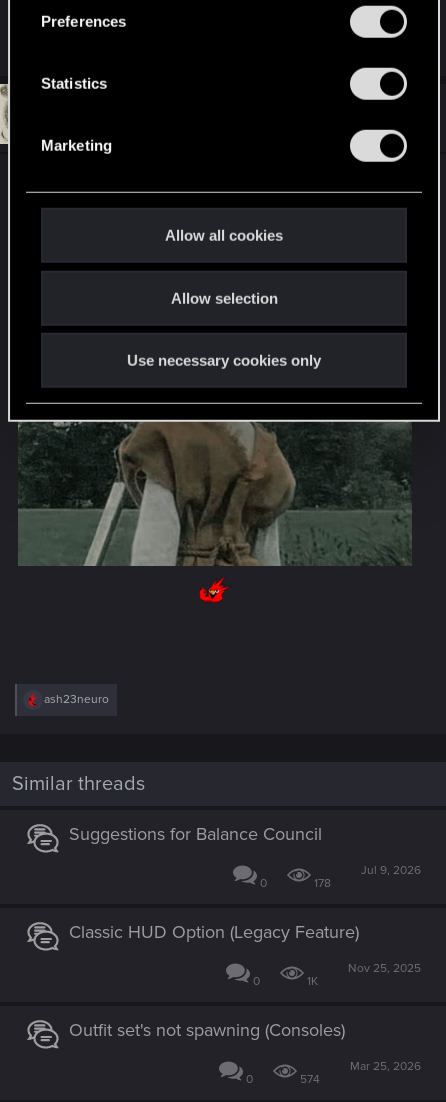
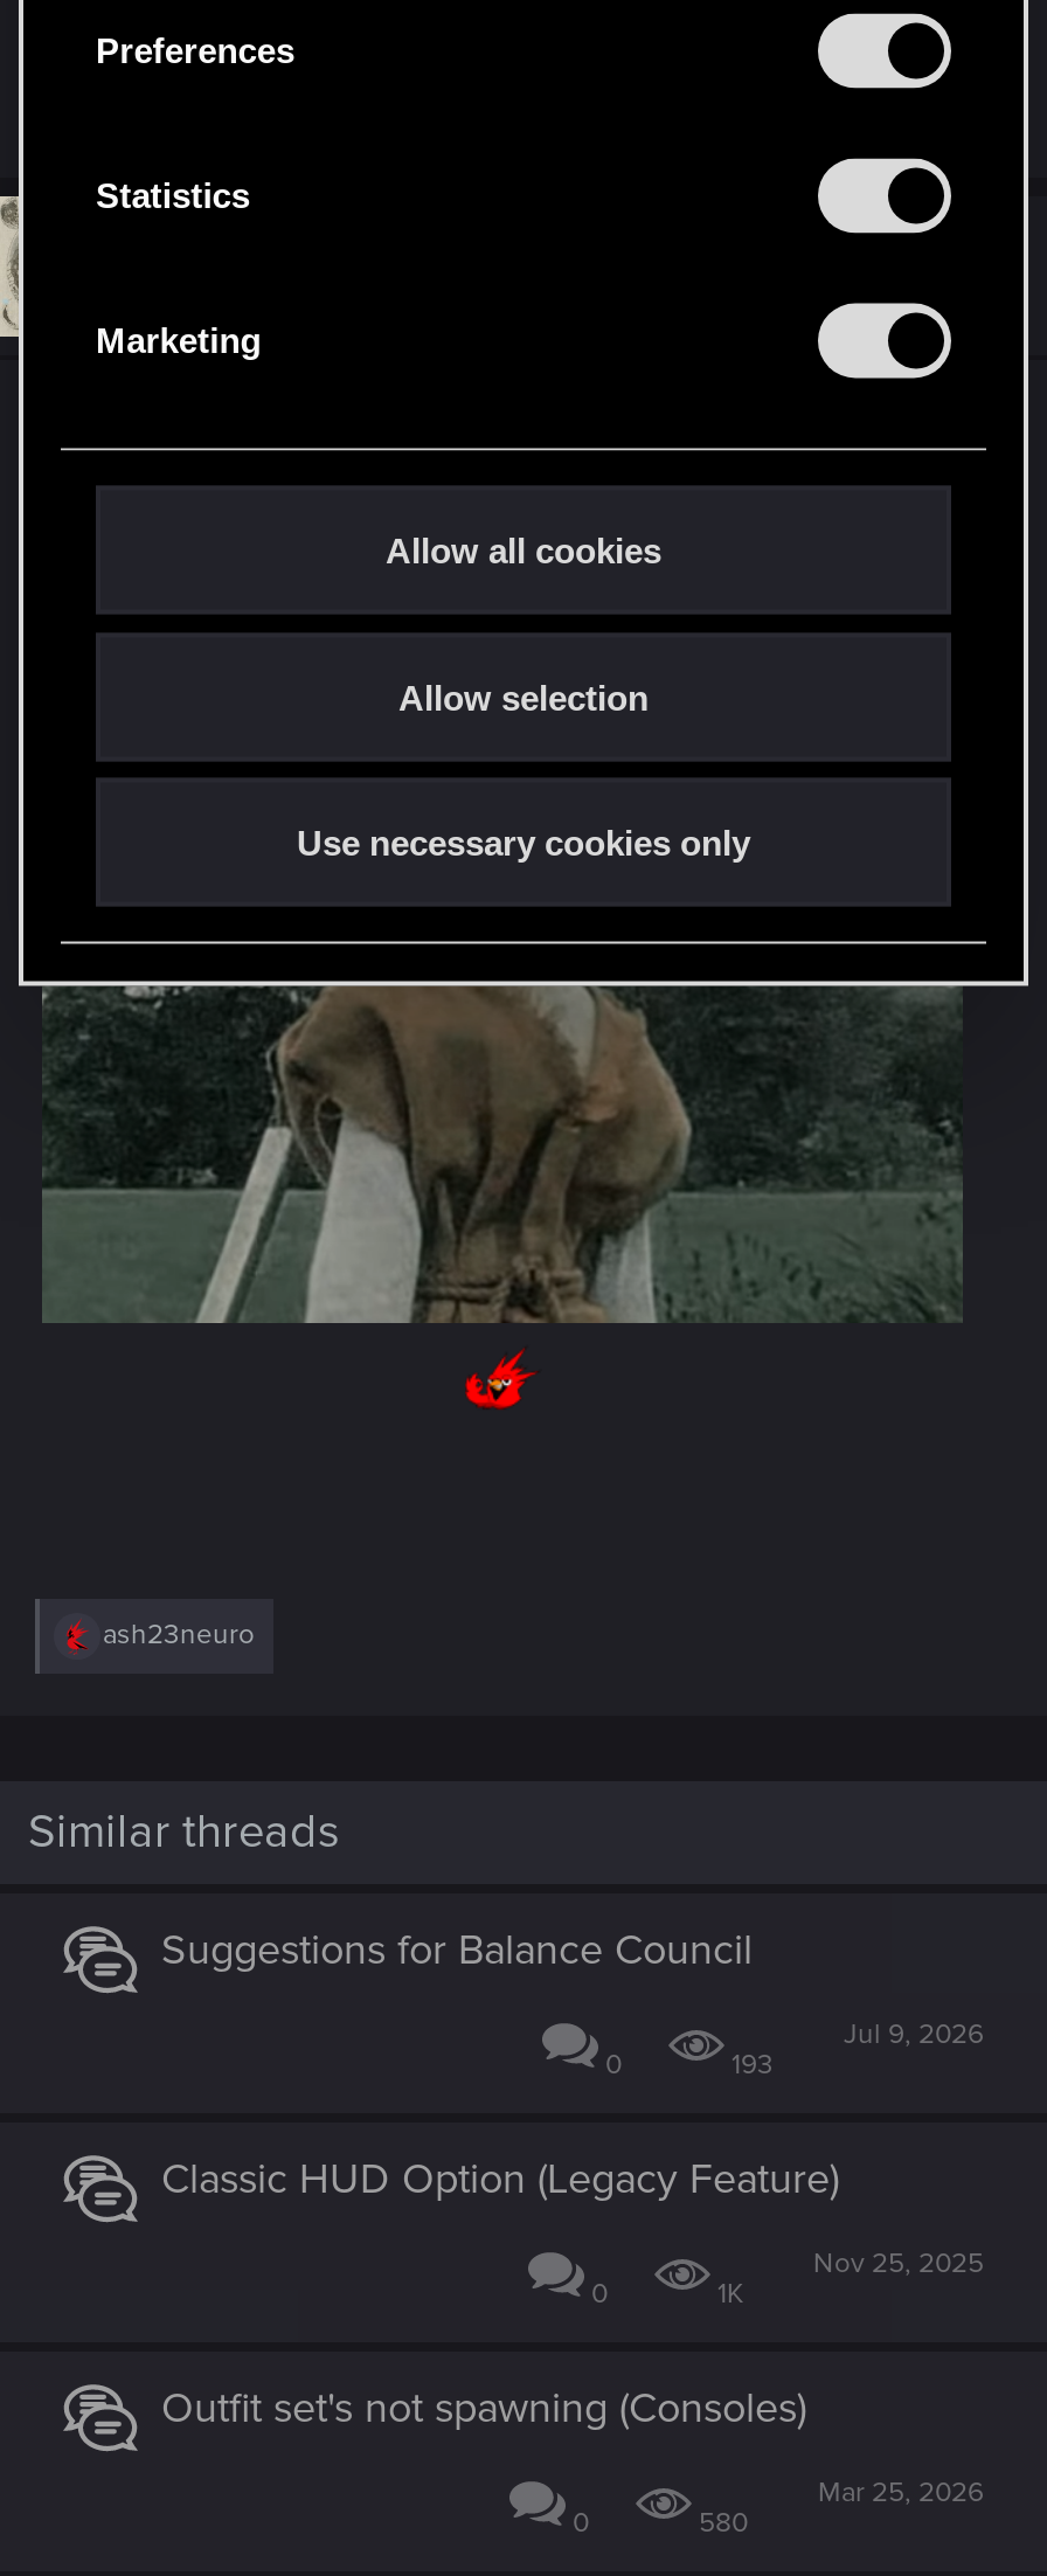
- 178
+ 193

- 574
+ 580
